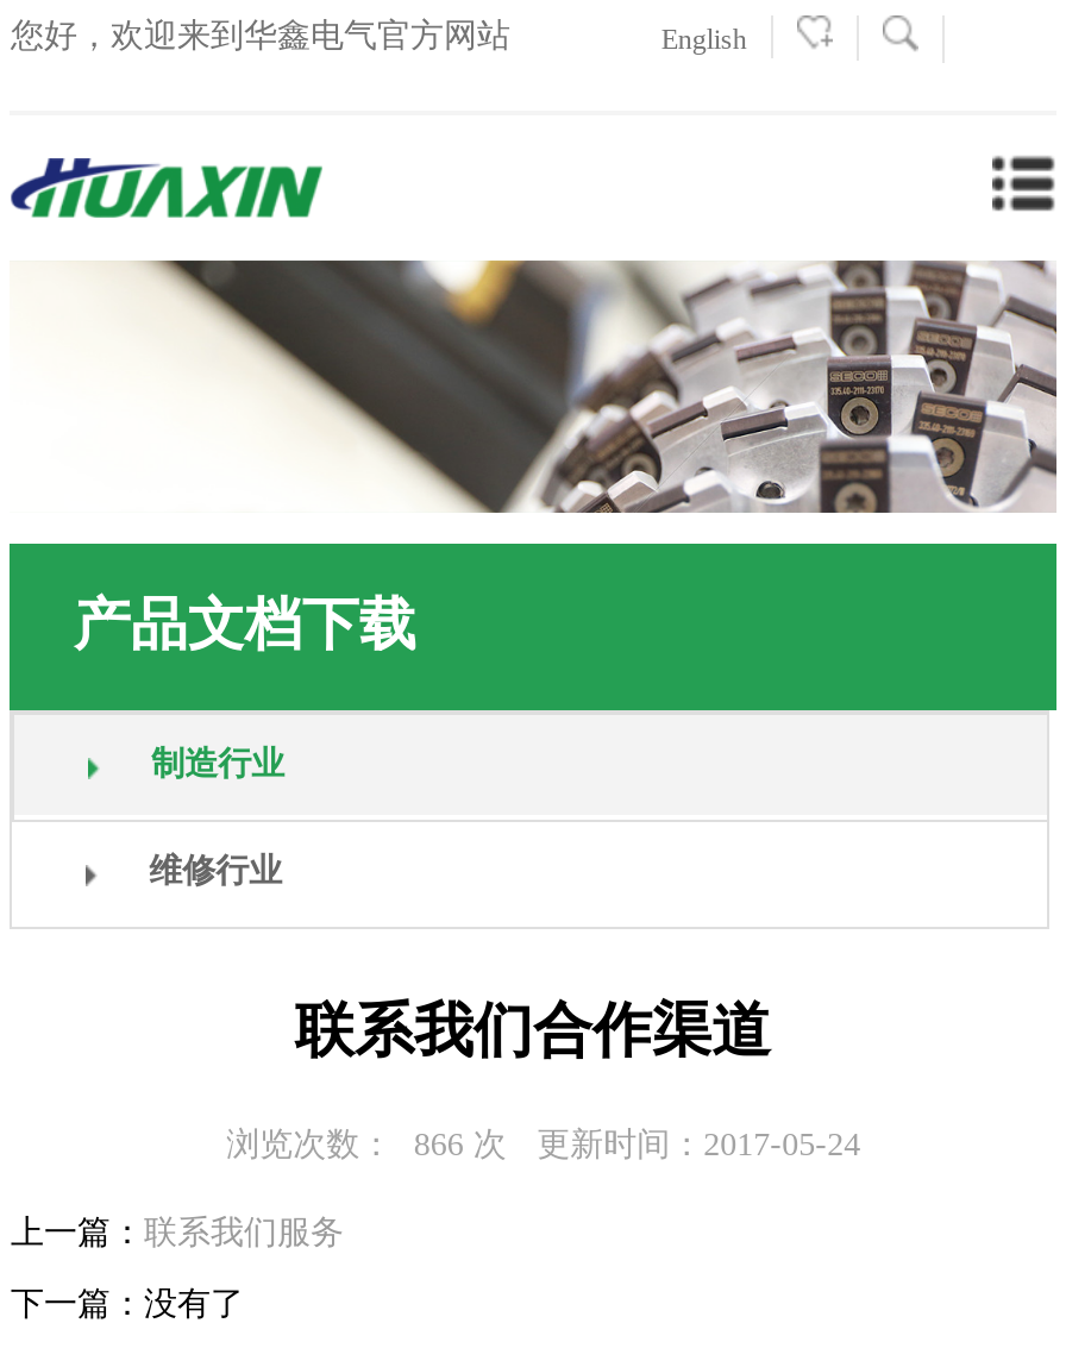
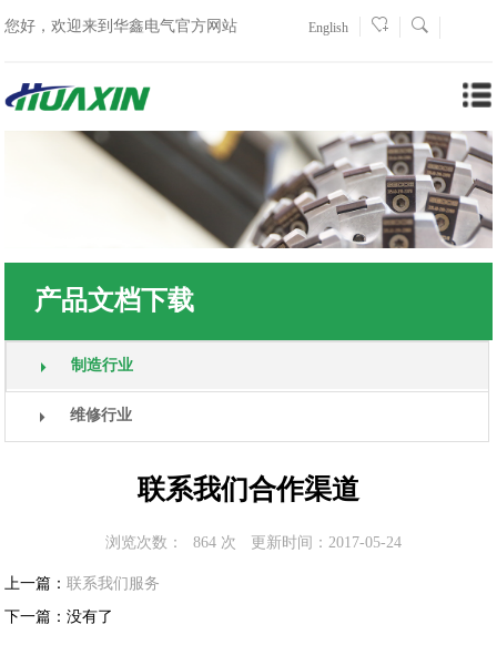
- 浏览次数： 866 次 更新时间：2017-05-24
+ 浏览次数： 864 次 更新时间：2017-05-24
